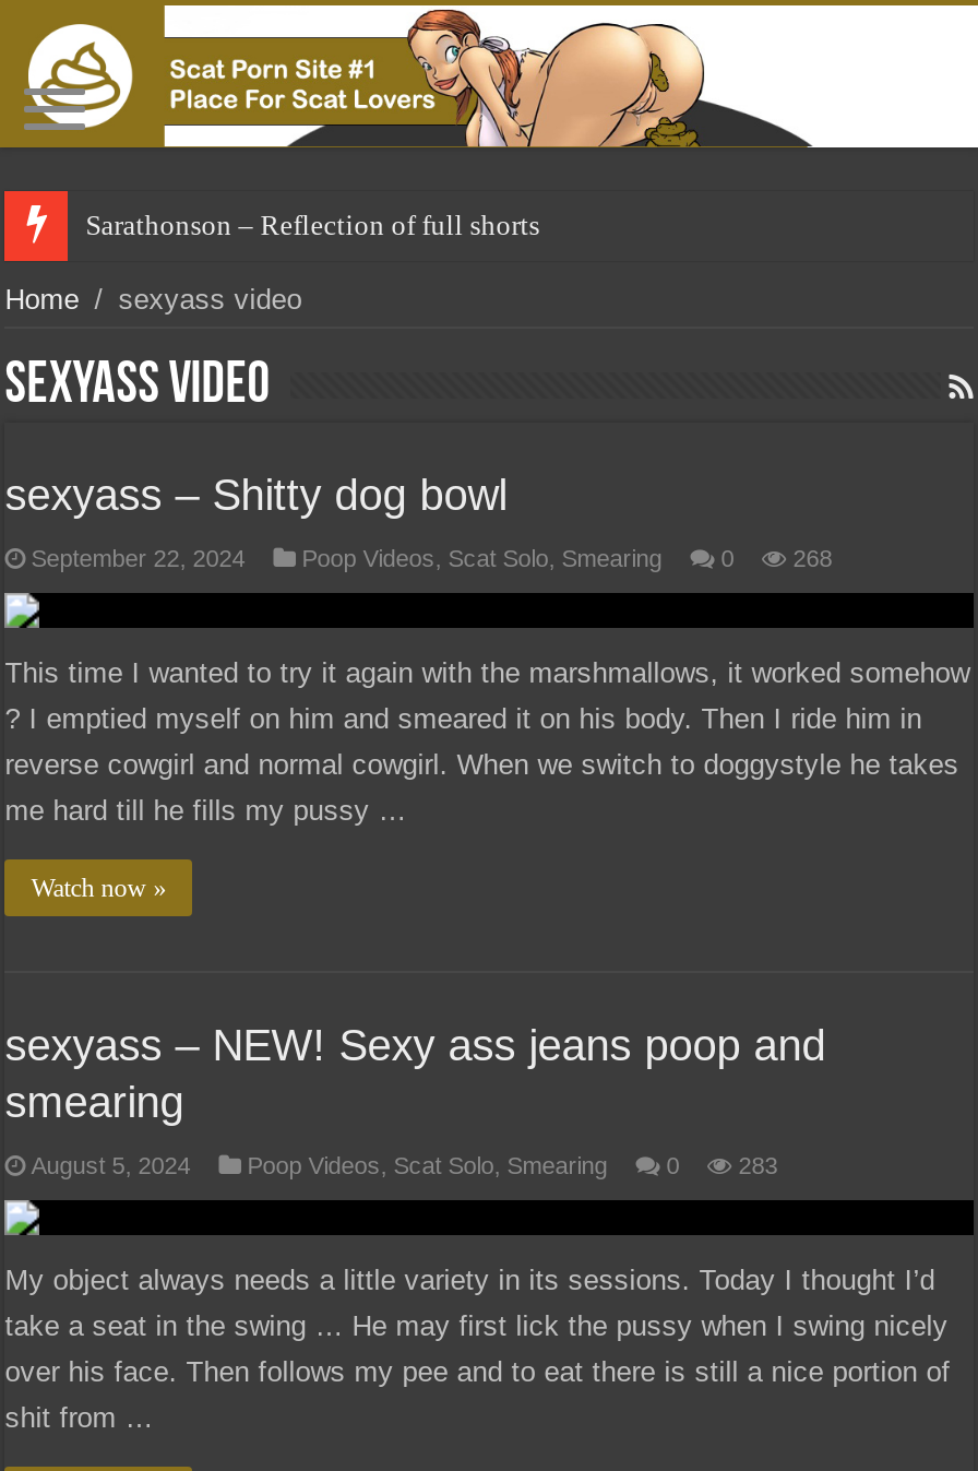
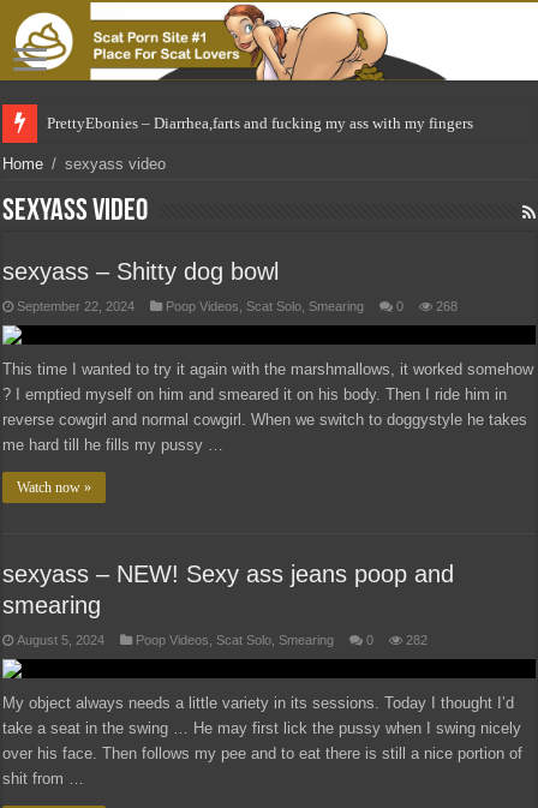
- Sarathonson – Reflection of full shorts
+ PrettyEbonies – Diarrhea,farts and fucking my ass with my fingers

- 283
+ 282
